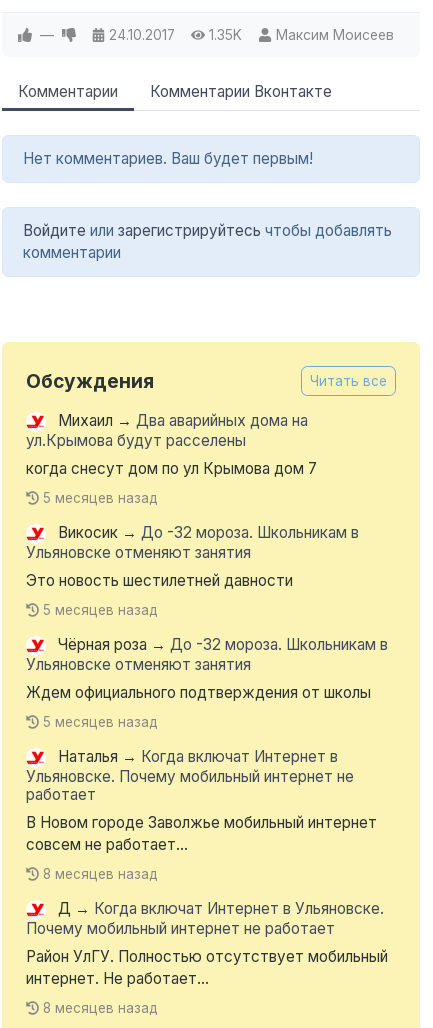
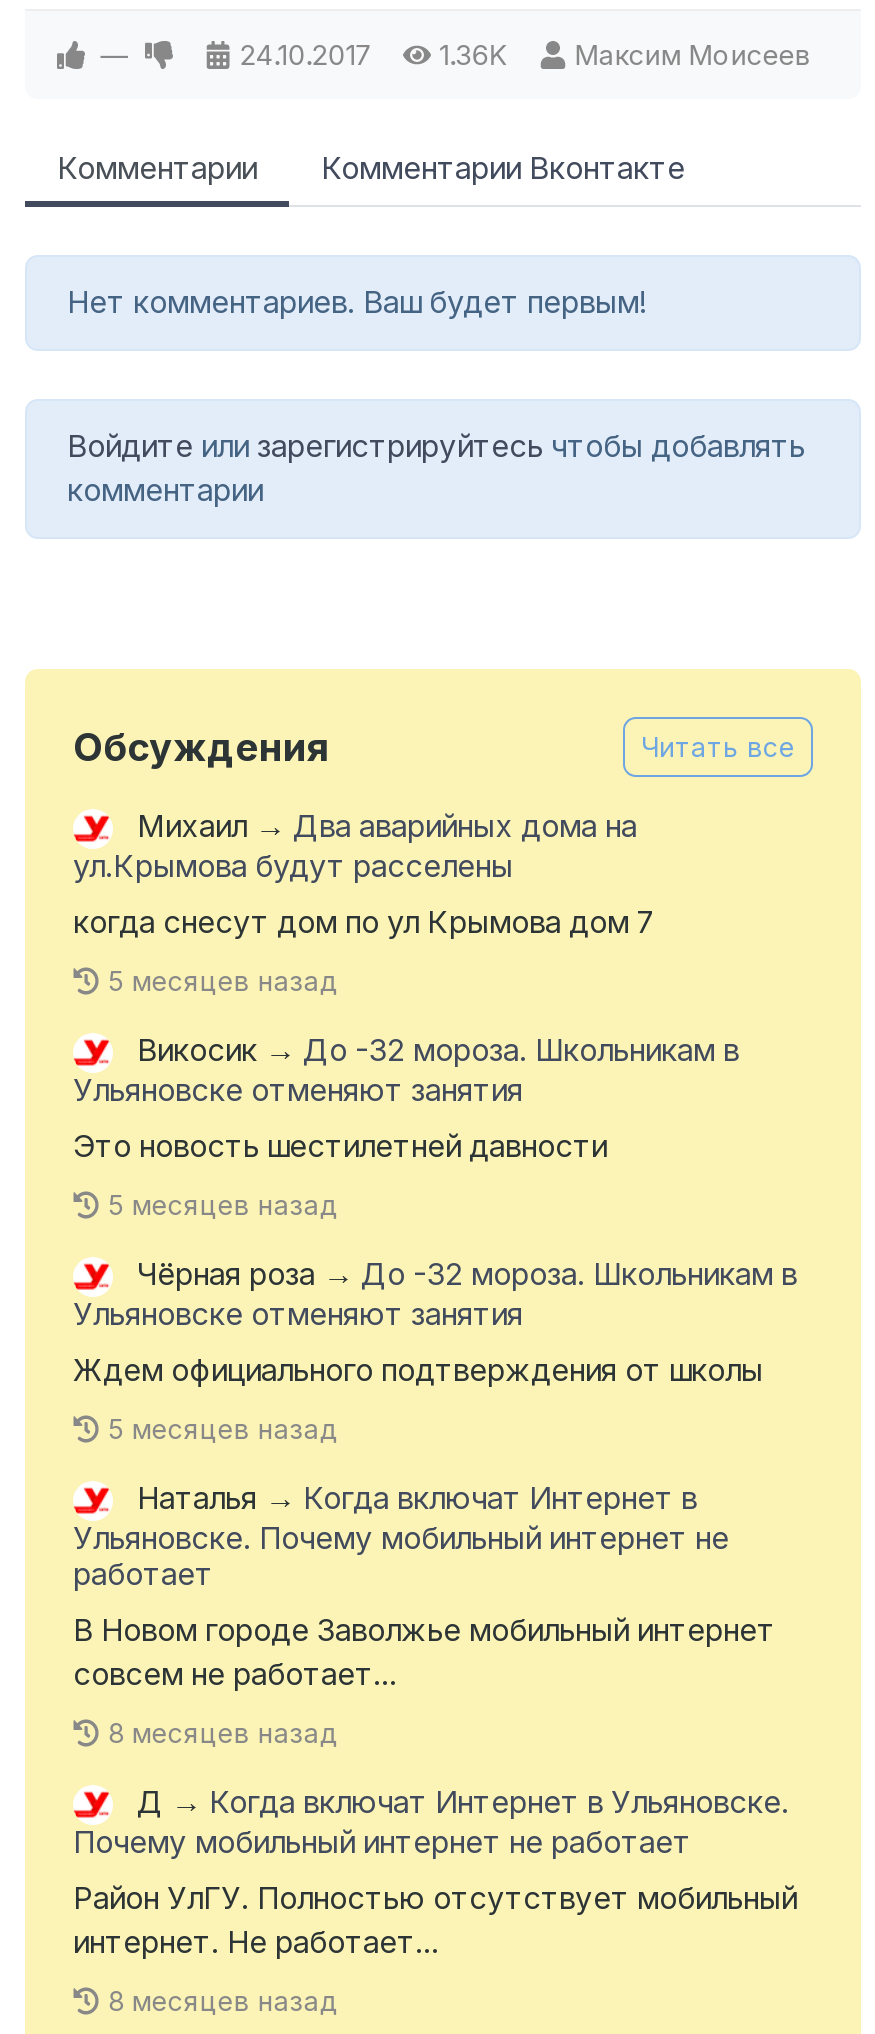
- 24.10.2017 1.35K
+ 24.10.2017 1.36K
